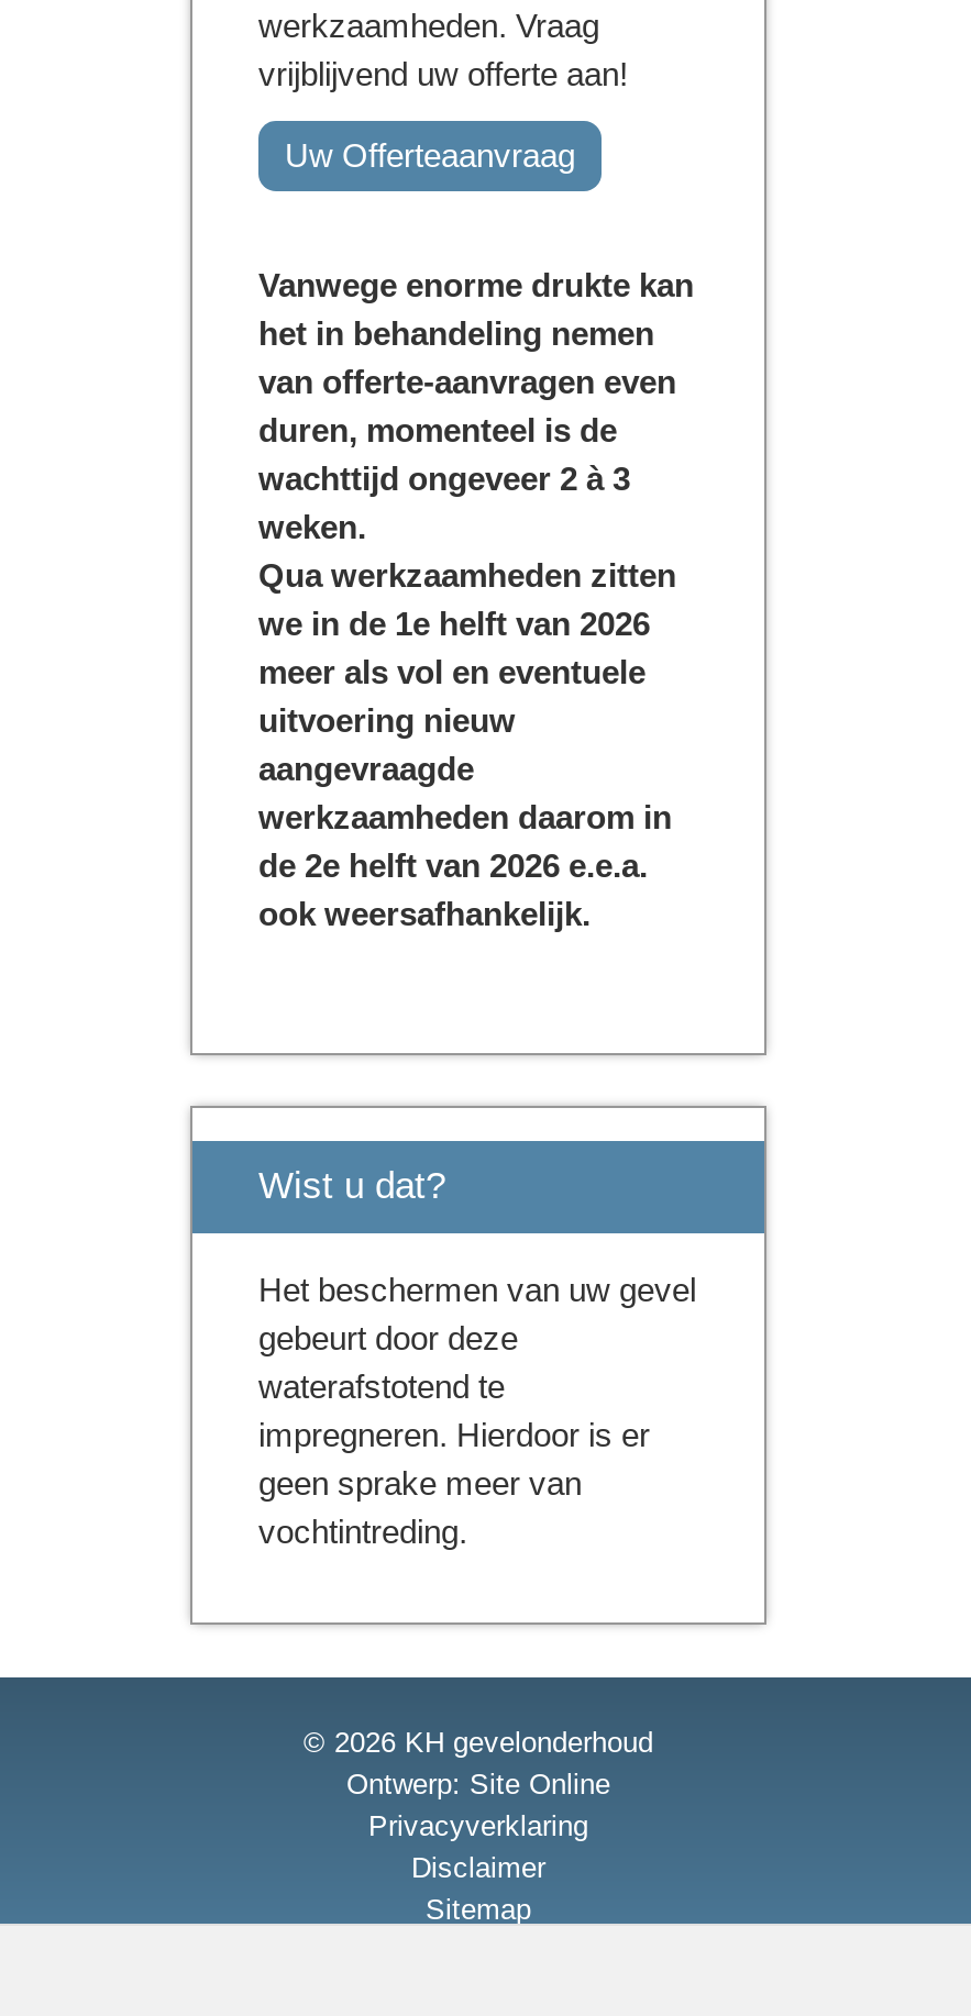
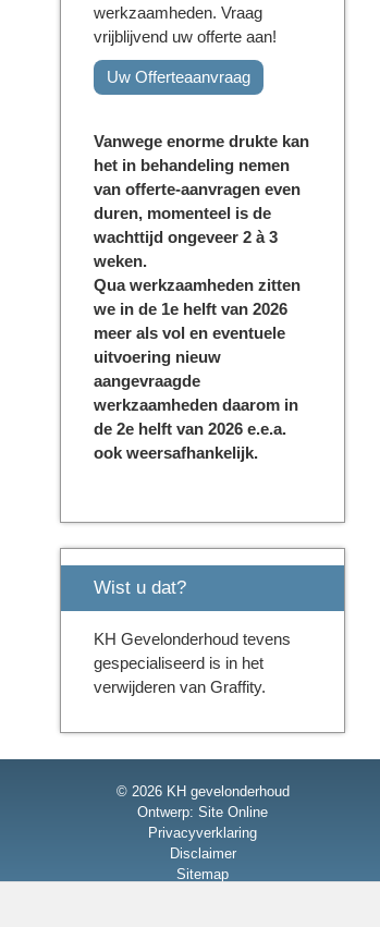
- Het beschermen van uw gevel
- gebeurt door deze
- waterafstotend te
- impregneren. Hierdoor is er
- geen sprake meer van
- vochtintreding.
+ KH Gevelonderhoud tevens
+ gespecialiseerd is in het
+ verwijderen van Graffity.
